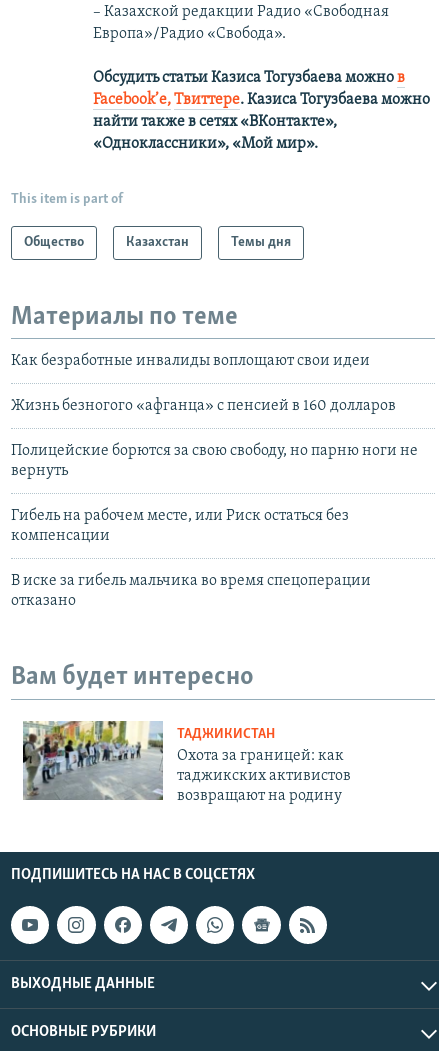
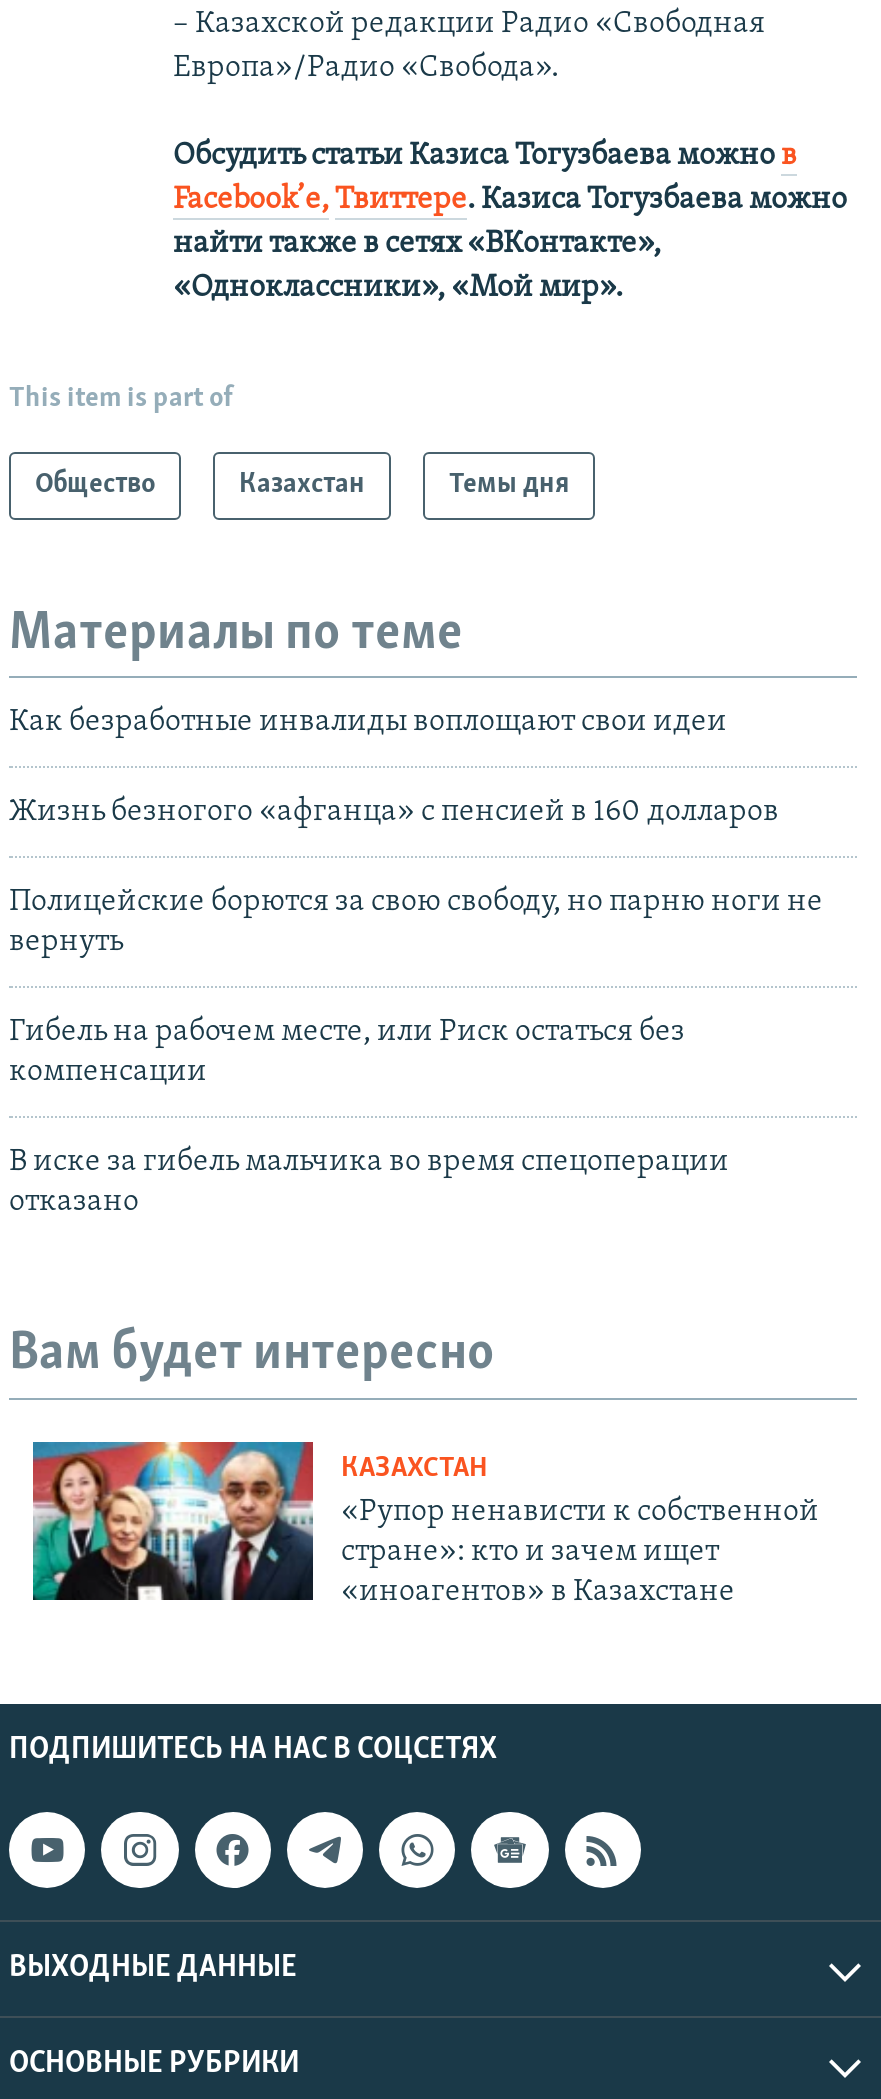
- [image]
- ТАДЖИКИСТАН
- Охота за границей: как
- таджикских активистов
- возвращают на родину
+ [image]
+ КАЗАХСТАН
+ «Рупор ненависти к собственной
+ стране»: кто и зачем ищет
+ «иноагентов» в Казахстане
